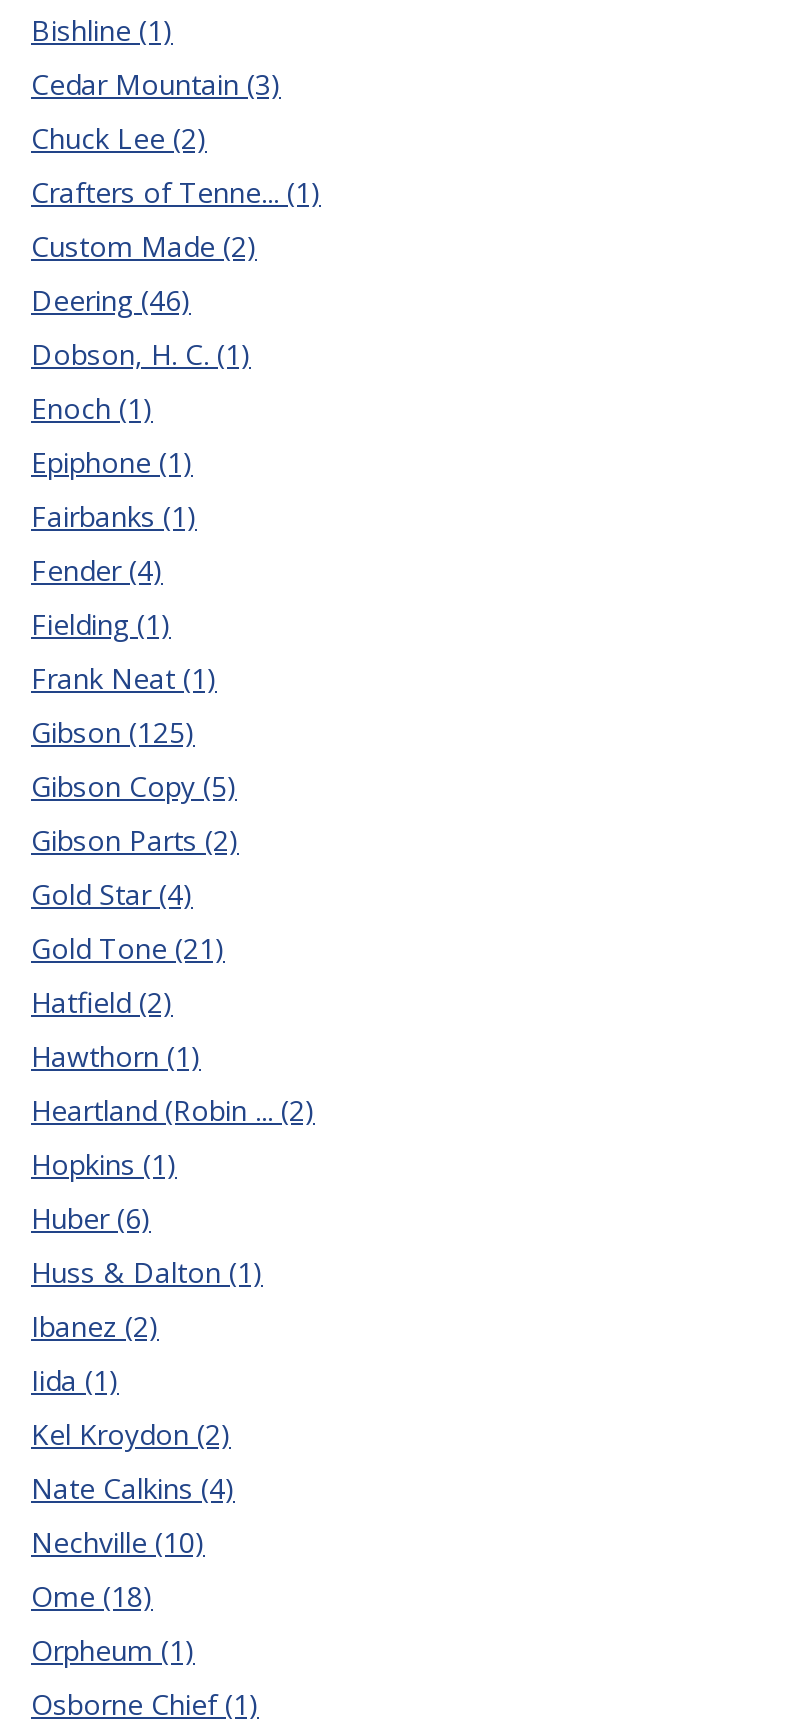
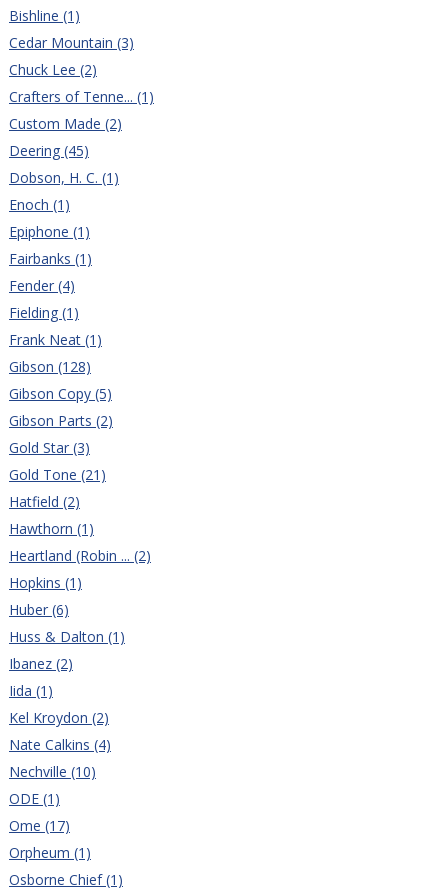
- Deering (46)
+ Deering (45)

- Gibson (125)
+ Gibson (128)

- Gold Star (4)
+ Gold Star (3)

- Ome (18)
+ ODE (1)
+ Ome (17)
